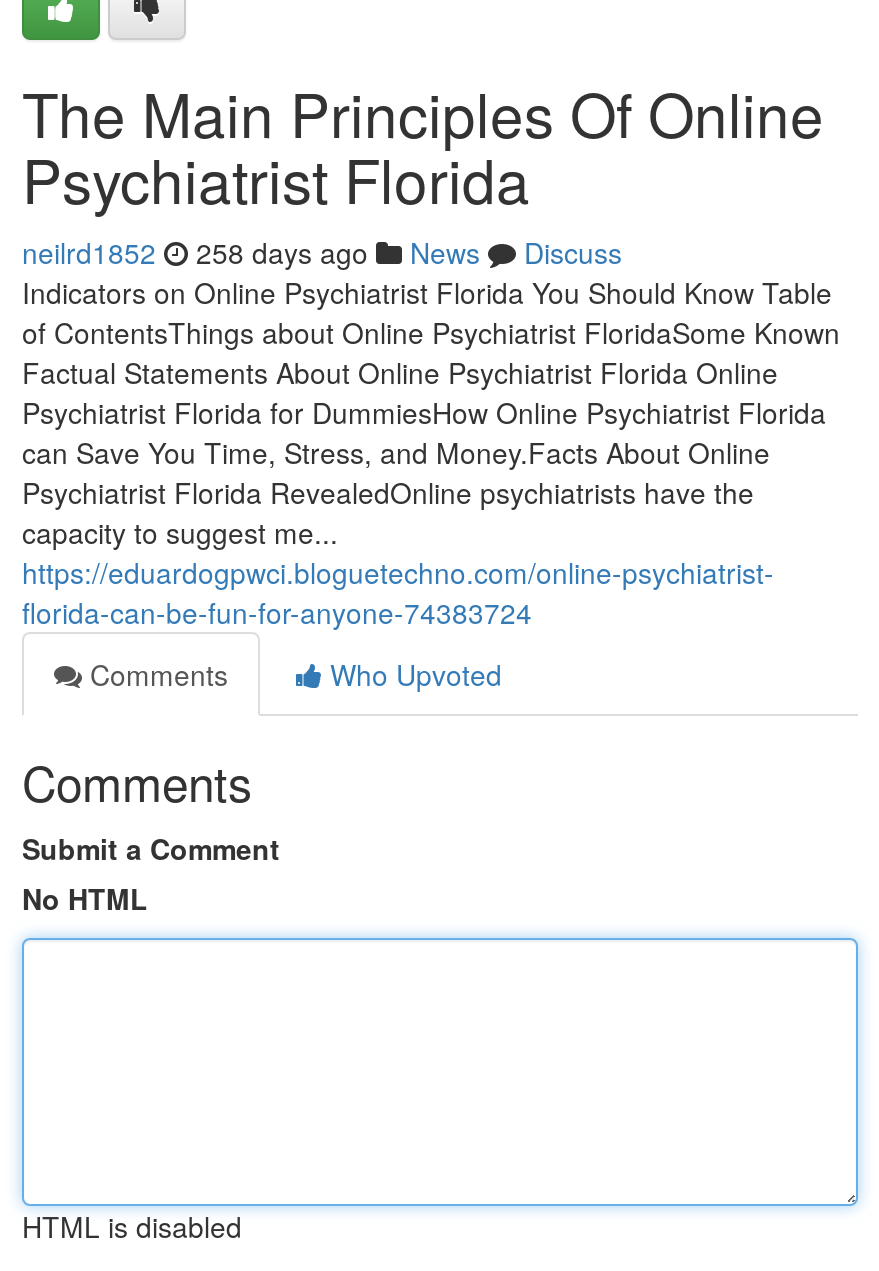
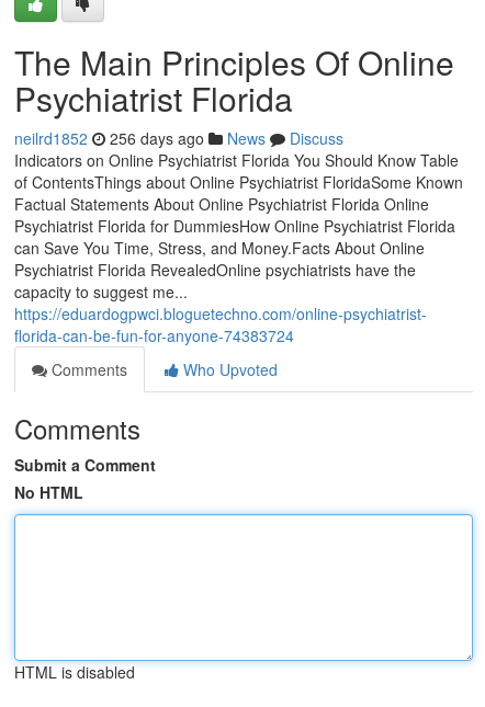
- neilrd1852 258 days ago News Discuss
+ neilrd1852 256 days ago News Discuss
